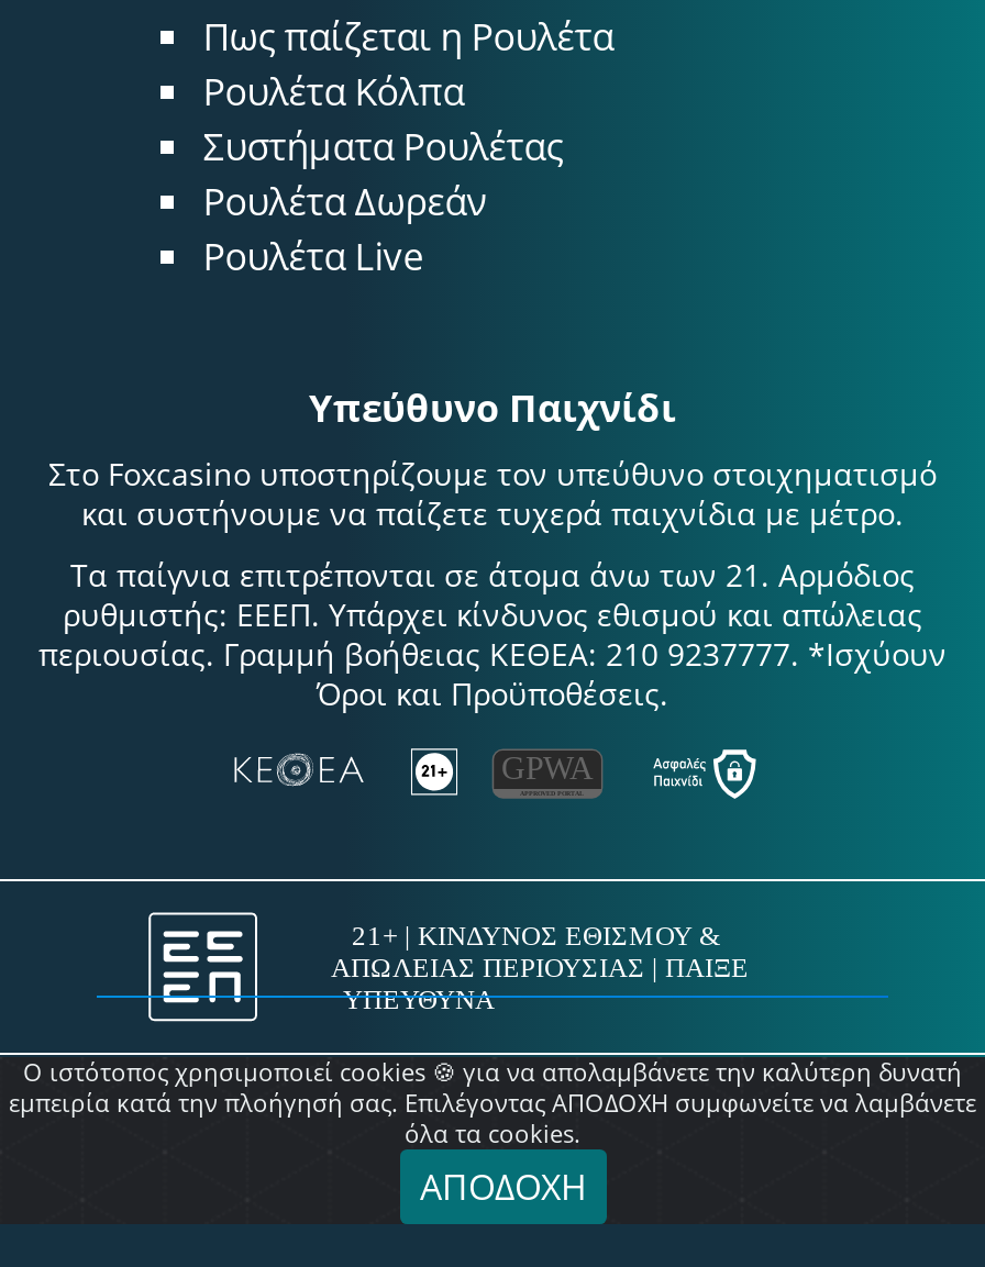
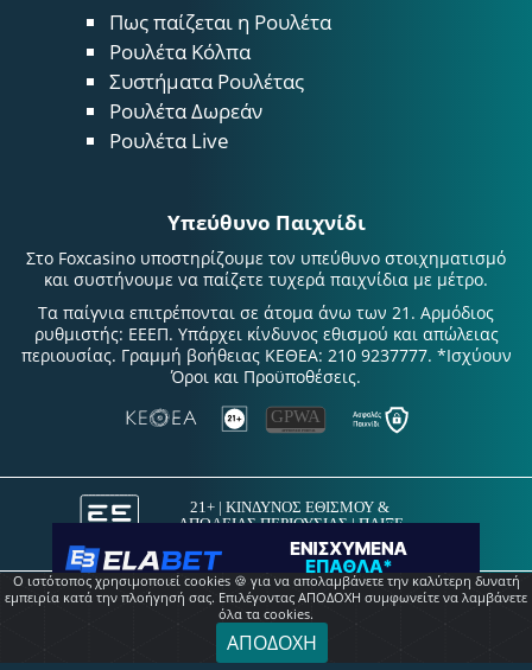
- [image]
+ [image]
